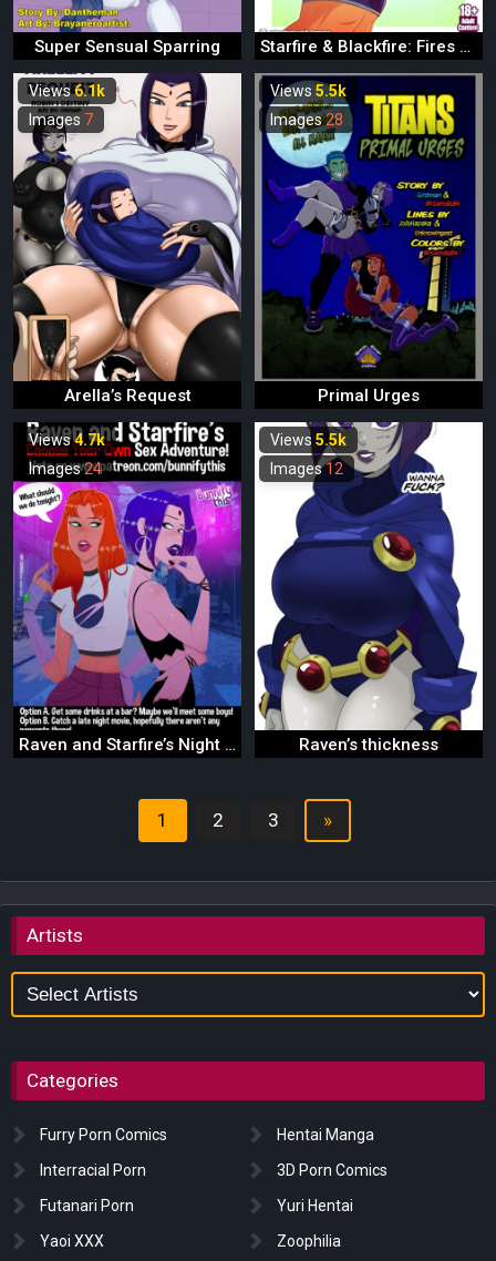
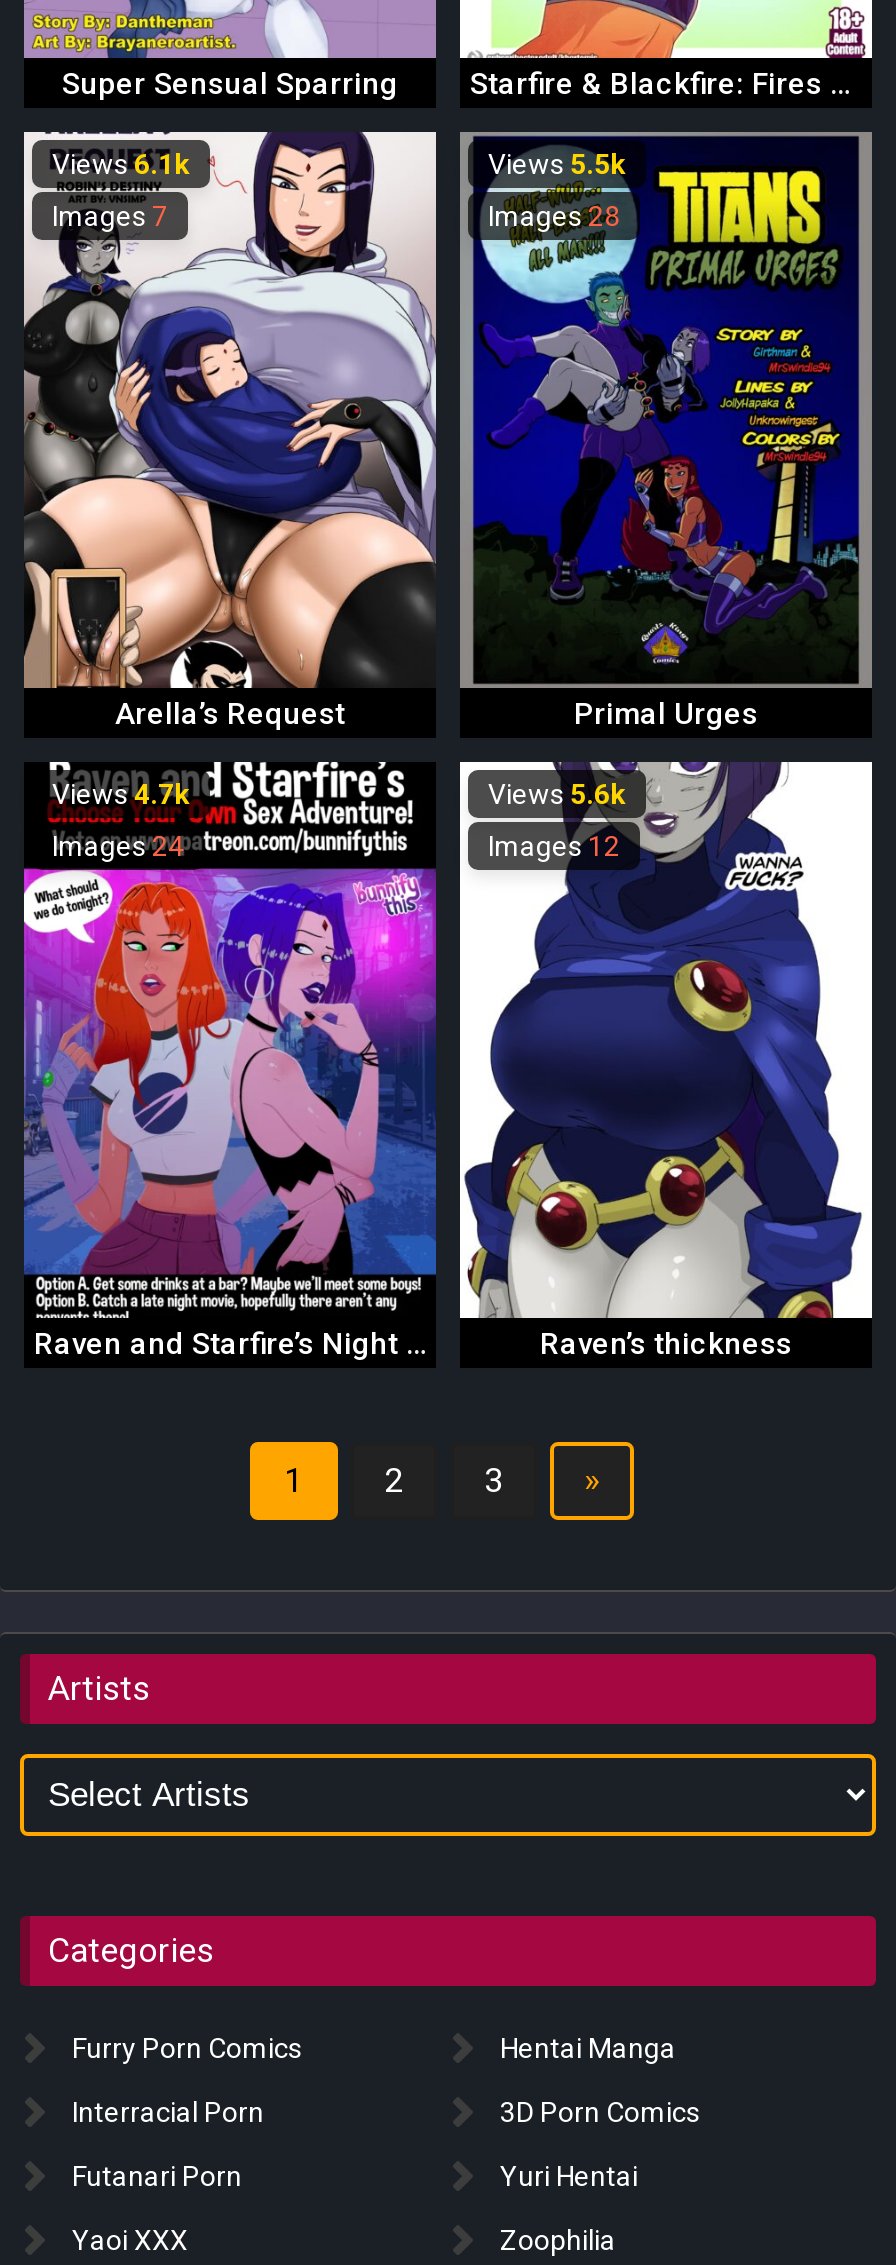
- Views 5.5k
+ Views 5.6k
